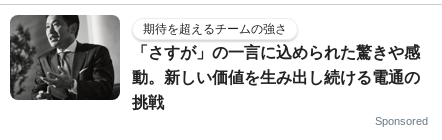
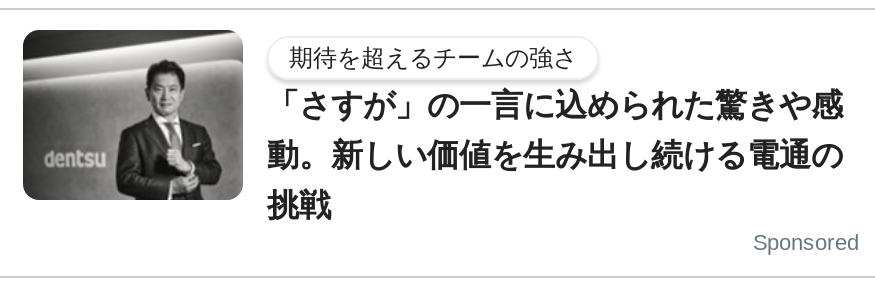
- [image]
+ [image]
